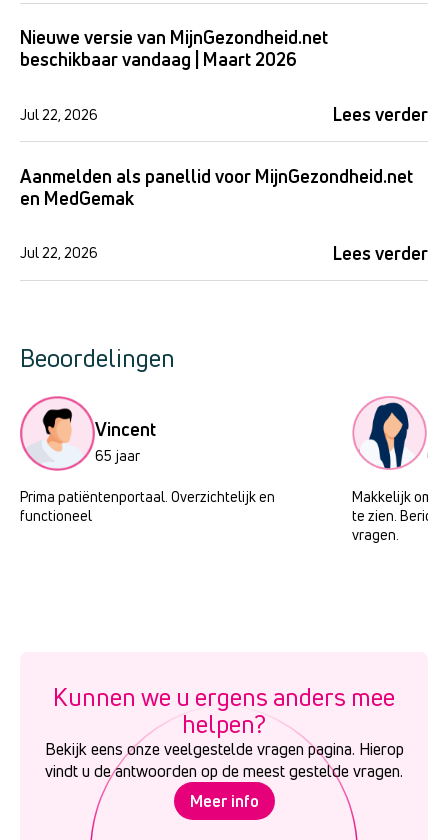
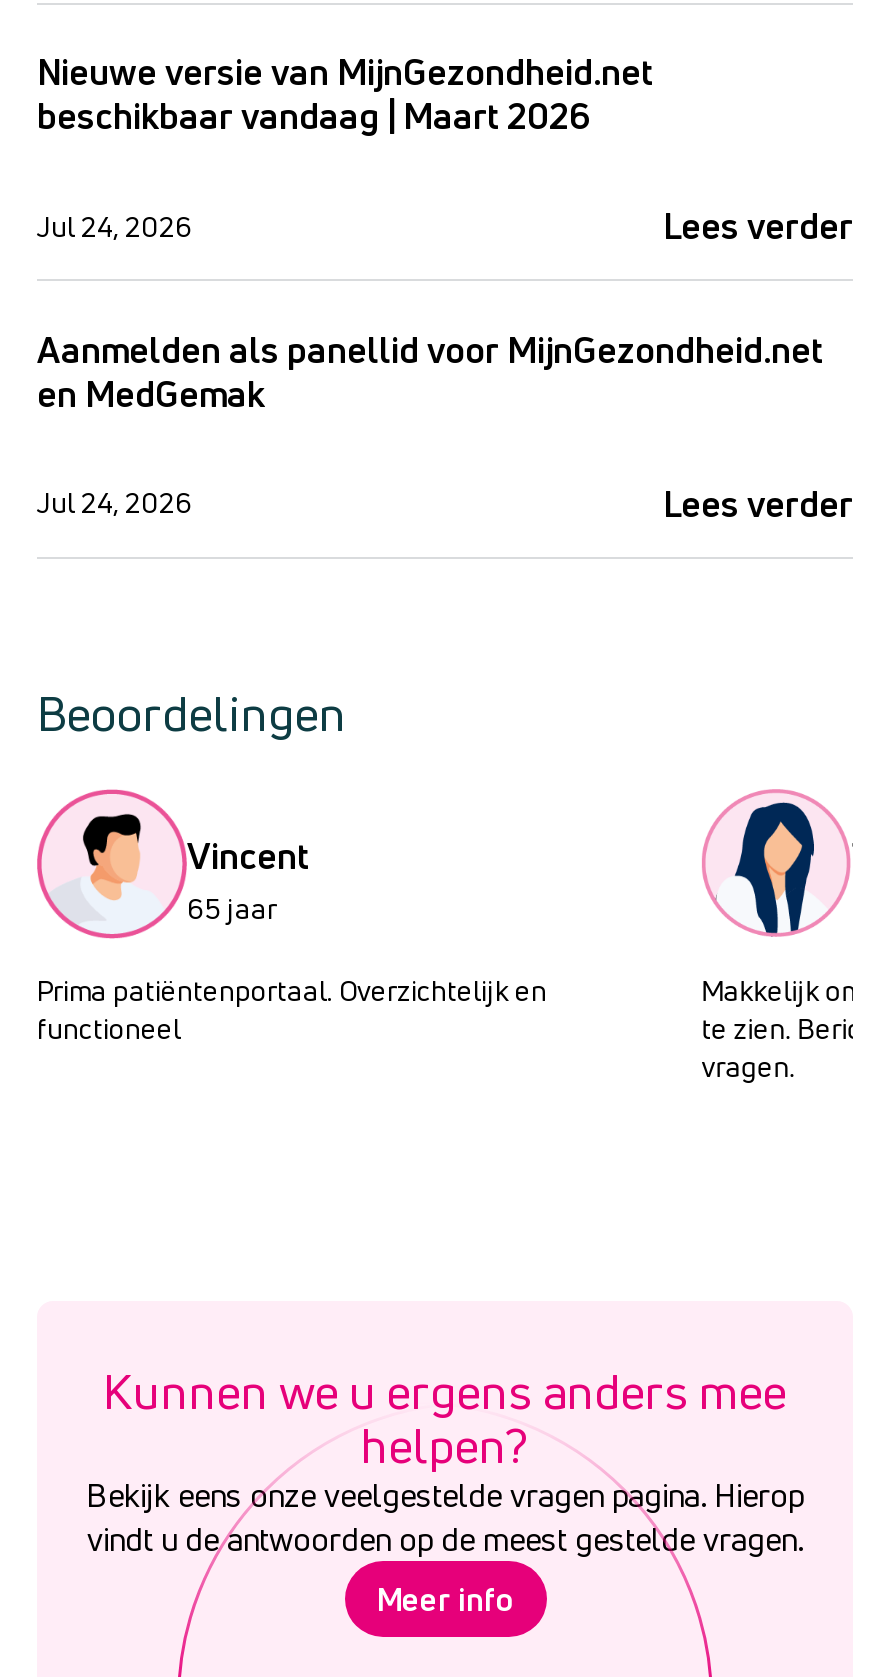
- Jul 22, 2026
+ Jul 24, 2026

- Jul 22, 2026
+ Jul 24, 2026
